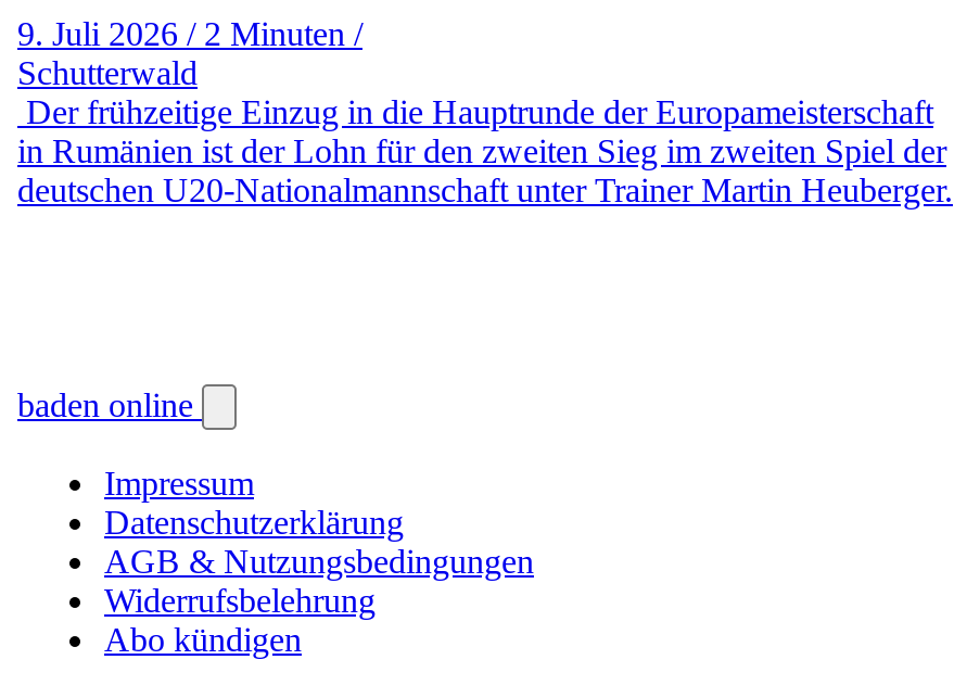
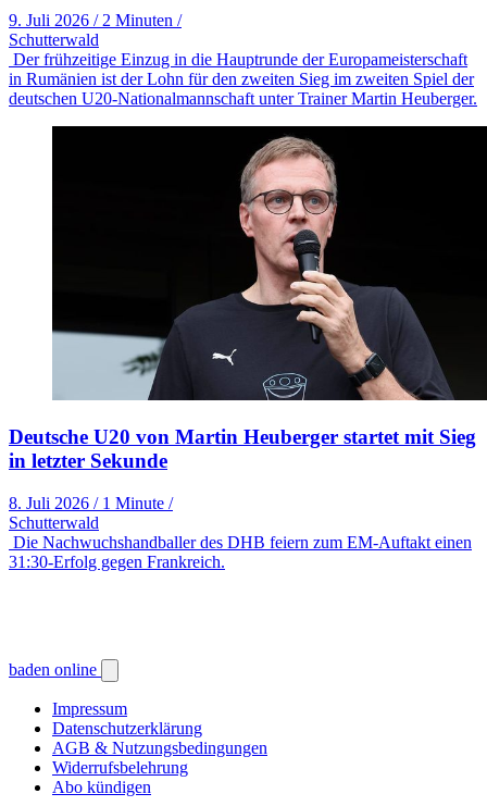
+ [image]
+ Deutsche U20 von Martin Heuberger startet mit Sieg
+ in letzter Sekunde
+ 8. Juli 2026 / 1 Minute /
+ Schutterwald
+ Die Nachwuchshandballer des DHB feiern zum EM-Auftakt einen
+ 31:30-Erfolg gegen Frankreich.
